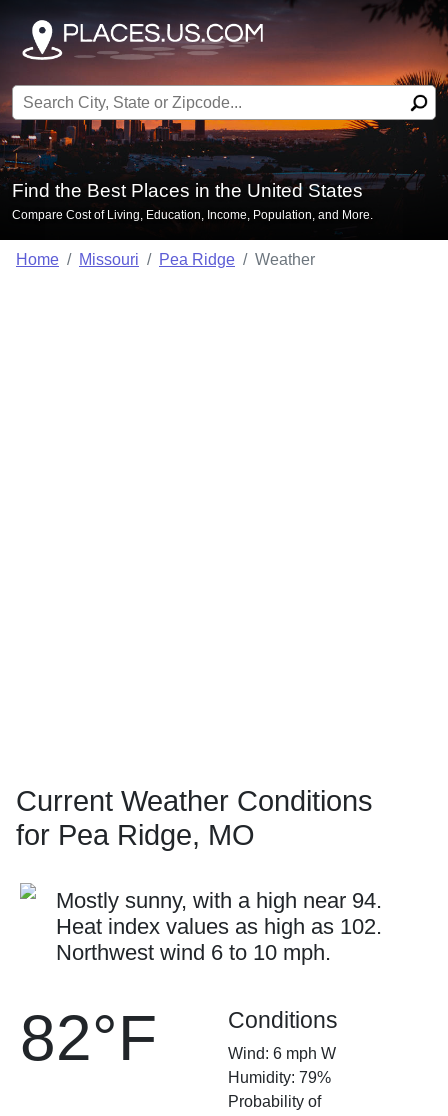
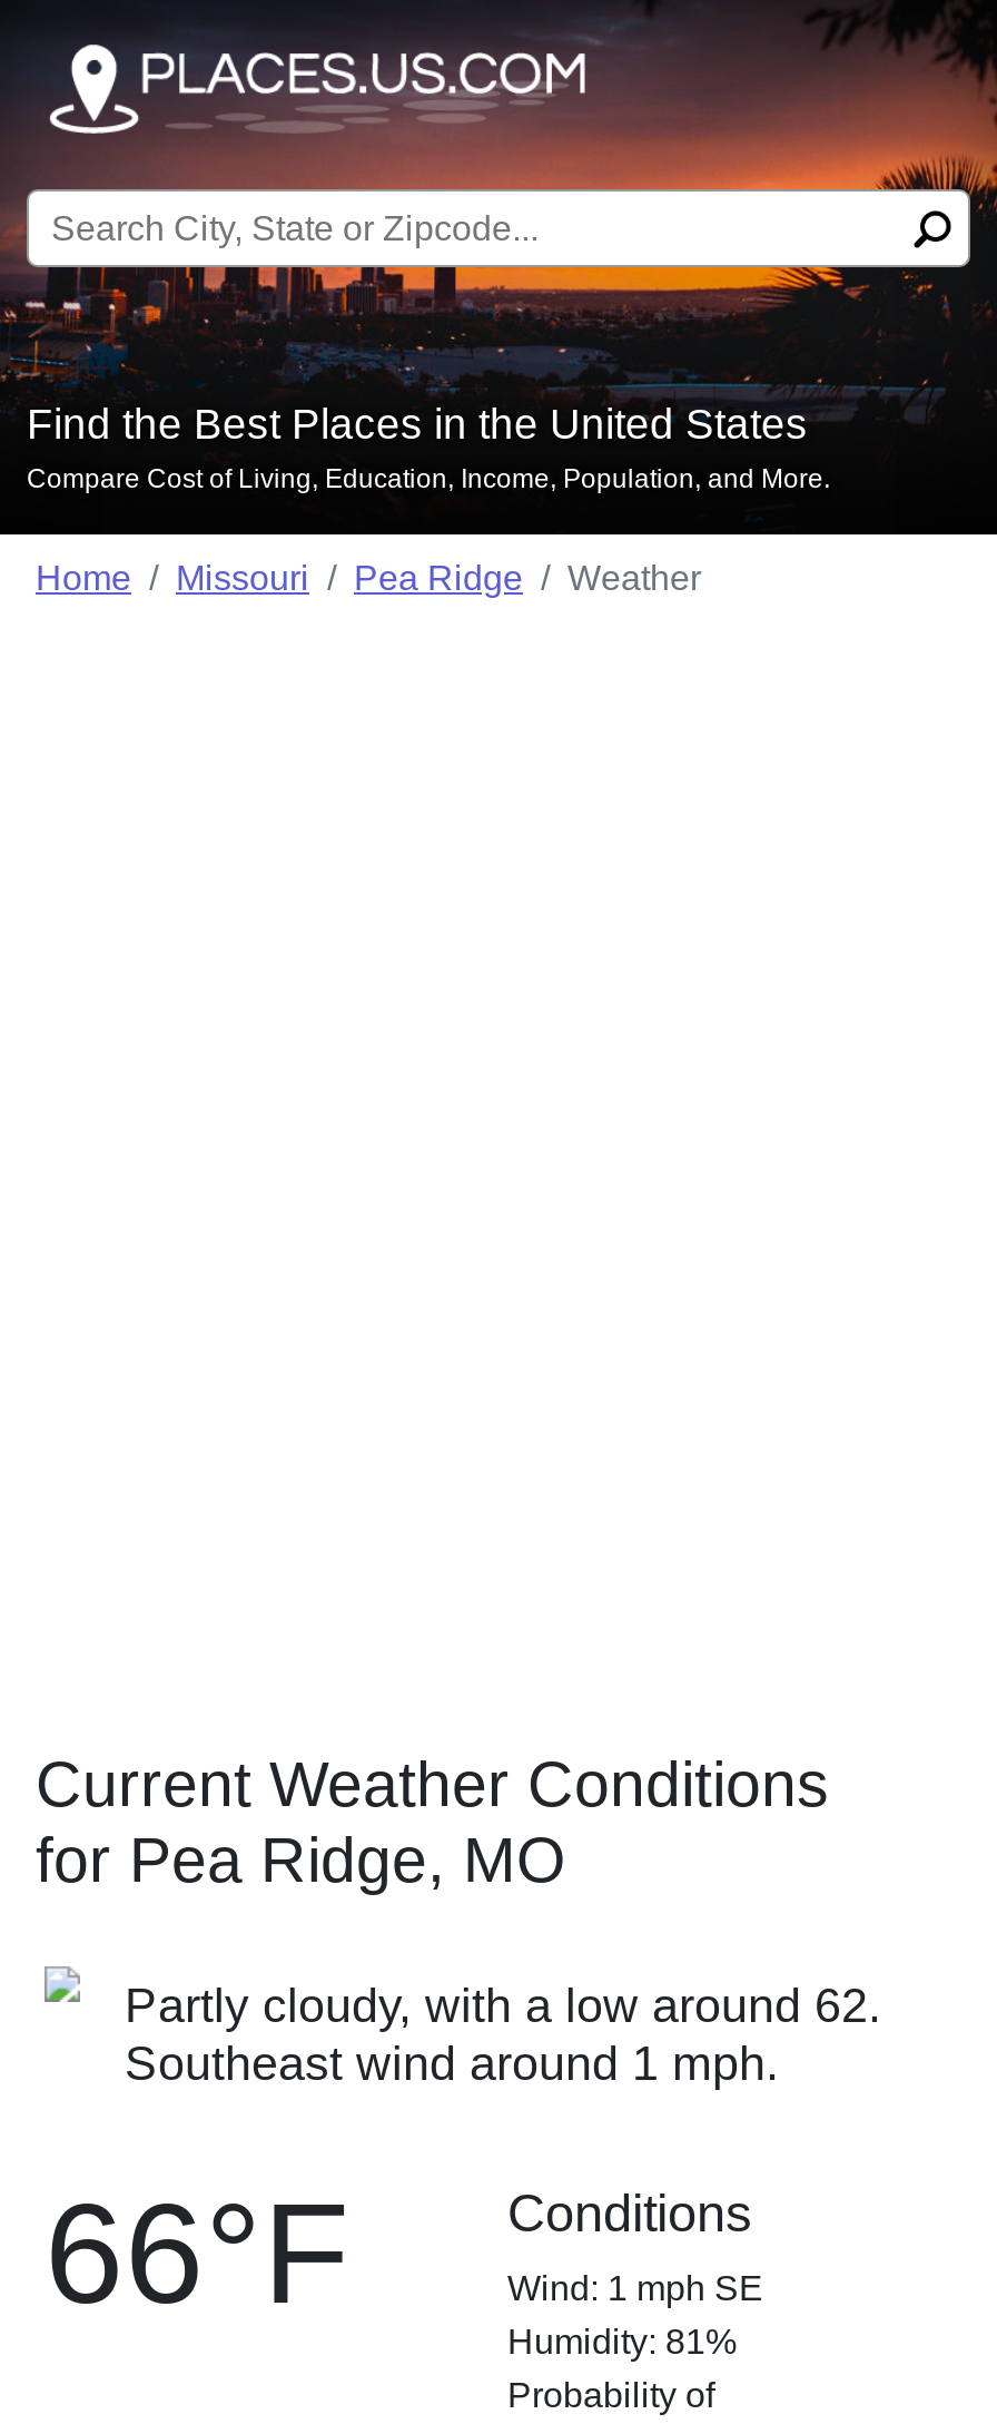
- Mostly sunny, with a high near 94.
- Heat index values as high as 102.
- Northwest wind 6 to 10 mph.
+ Partly cloudy, with a low around 62.
+ Southeast wind around 1 mph.

- 82°F
+ 66°F

- Wind: 6 mph W
+ Wind: 1 mph SE

- Humidity: 79%
+ Humidity: 81%
